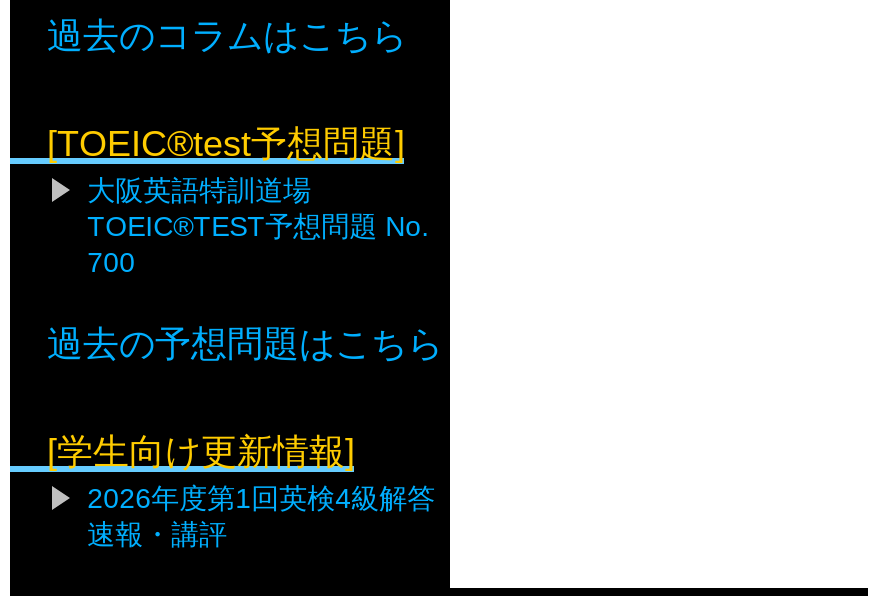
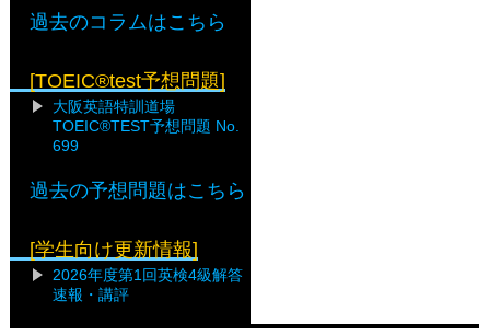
- 700
+ 699
